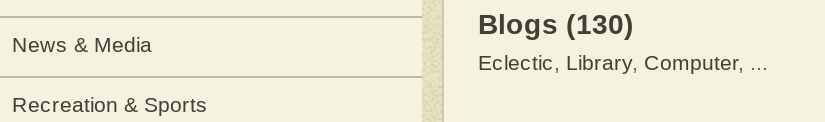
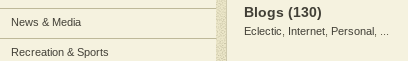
- Eclectic, Library, Computer, ...
+ Eclectic, Internet, Personal, ...
